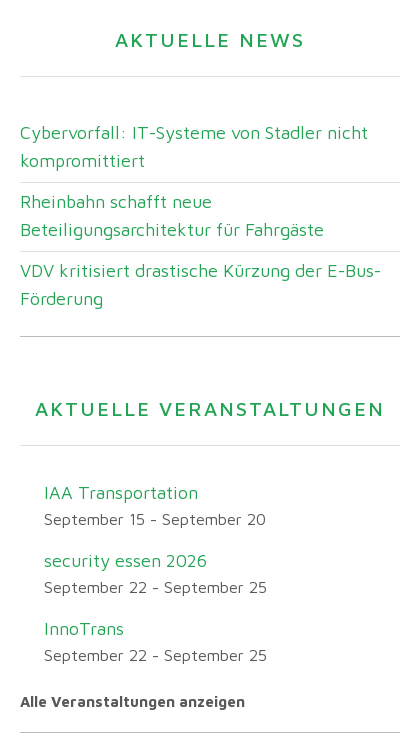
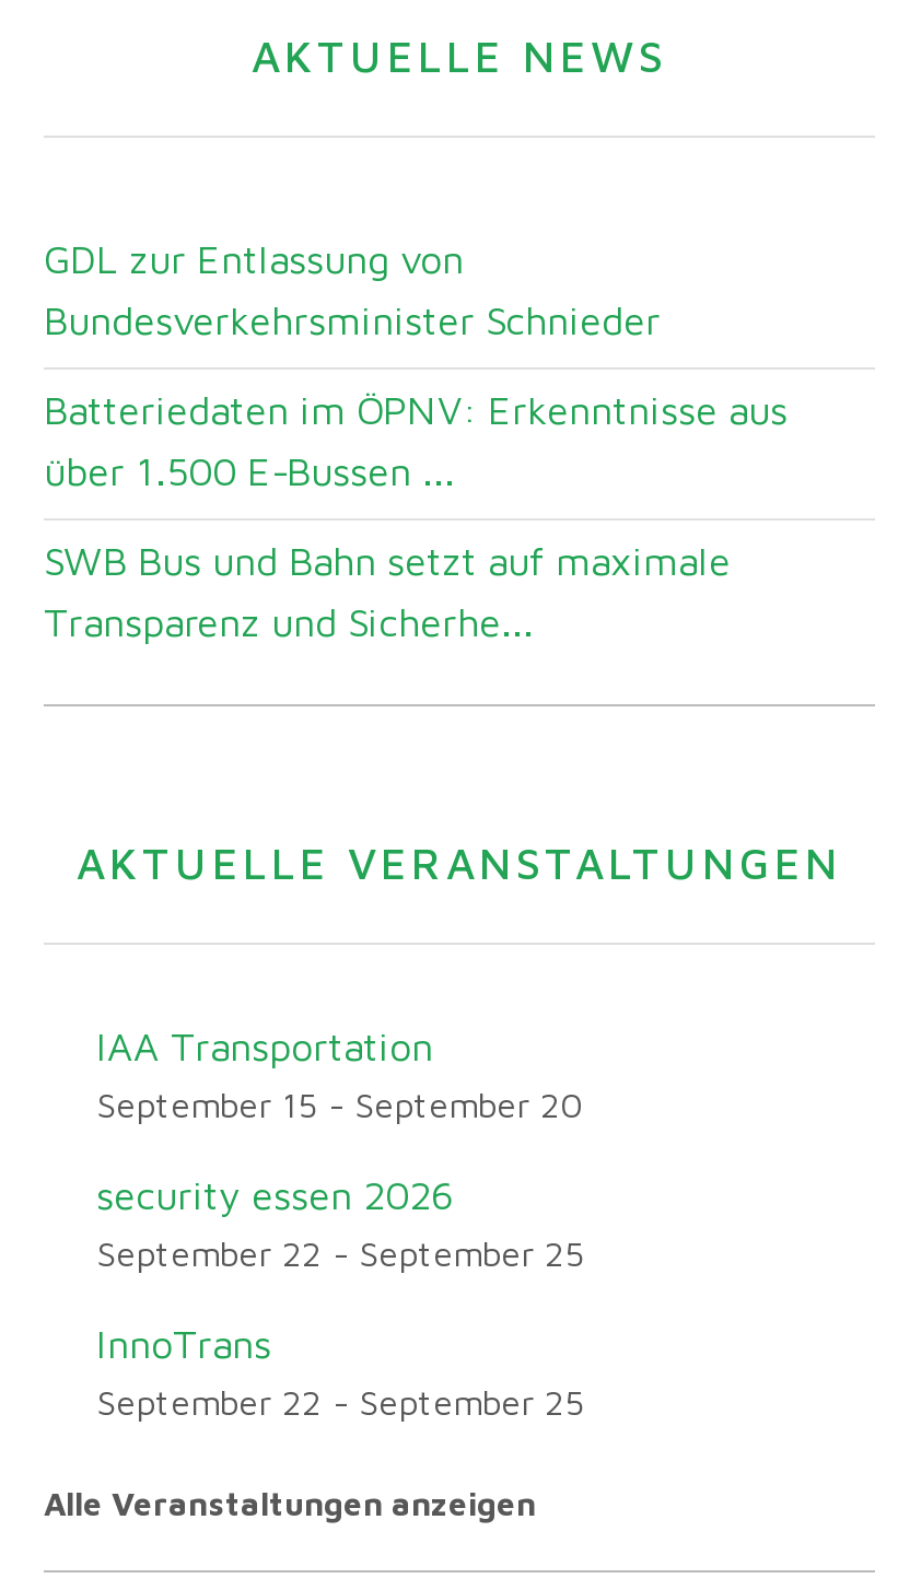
- Cybervorfall: IT-Systeme von Stadler nicht
- kompromittiert
+ GDL zur Entlassung von
+ Bundesverkehrsminister Schnieder

- Rheinbahn schafft neue
- Beteiligungsarchitektur für Fahrgäste
+ Batteriedaten im ÖPNV: Erkenntnisse aus
+ über 1.500 E-Bussen ...

- VDV kritisiert drastische Kürzung der E-Bus-
- Förderung
+ SWB Bus und Bahn setzt auf maximale
+ Transparenz und Sicherhe...
